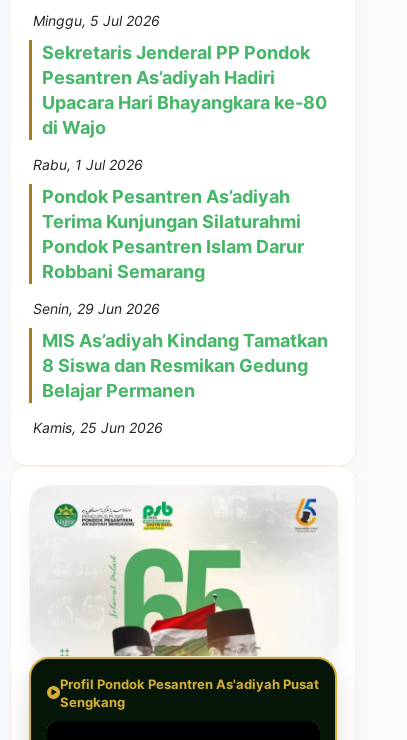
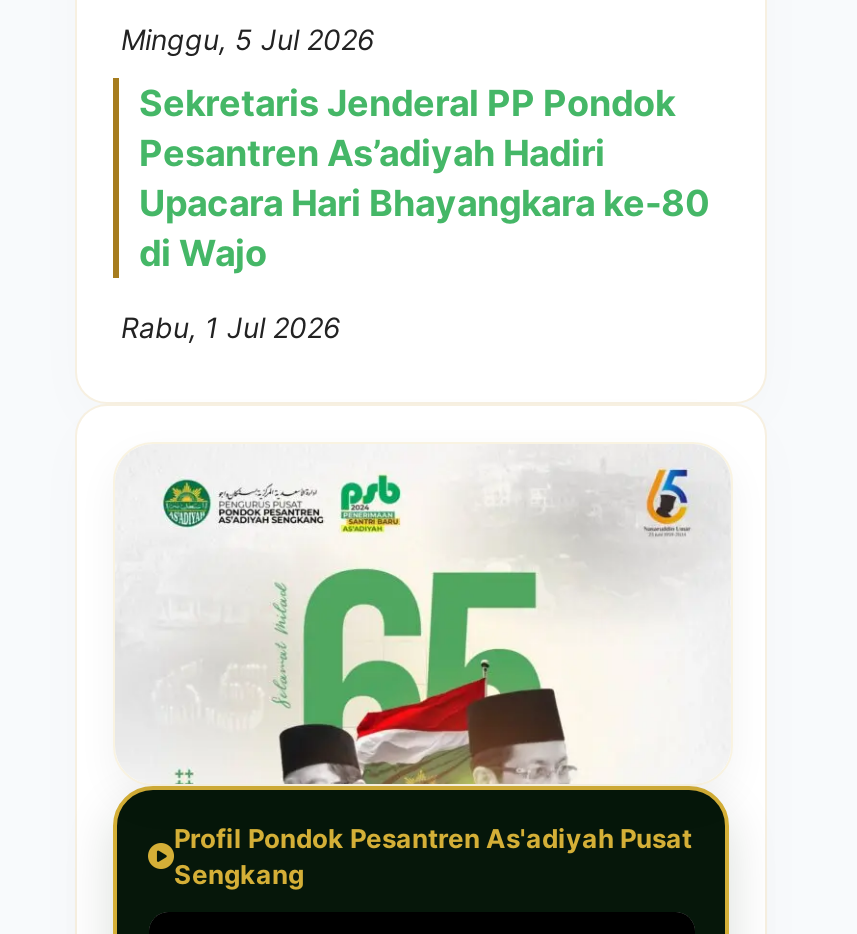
- Pondok Pesantren As’adiyah
- Terima Kunjungan Silaturahmi
- Pondok Pesantren Islam Darur
- Robbani Semarang
- Senin, 29 Jun 2026
- MIS As’adiyah Kindang Tamatkan
- 8 Siswa dan Resmikan Gedung
- Belajar Permanen
- Kamis, 25 Jun 2026
